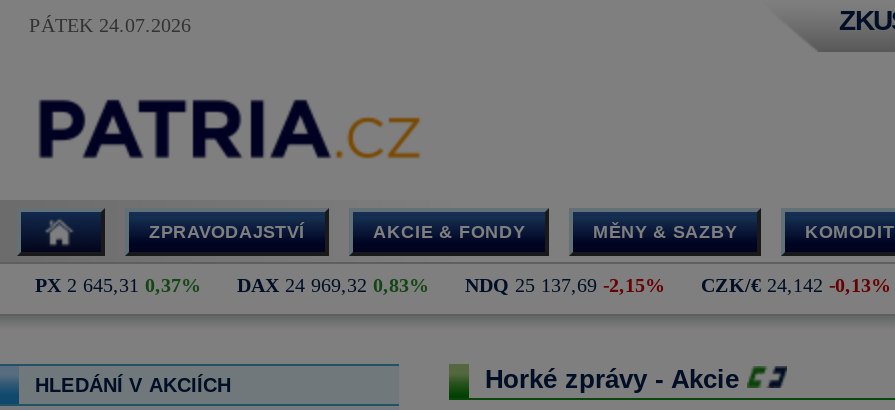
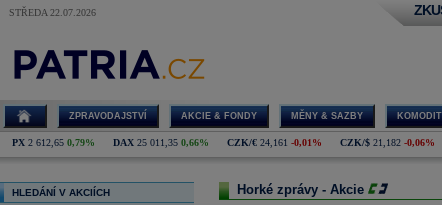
- PÁTEK 24.07.2026
+ STŘEDA 22.07.2026

- PX 2 645,31 0,37%
- DAX 24 969,32 0,83%
- NDQ 25 137,69 -2,15%
- CZK/€ 24,142 -0,13%
+ PX 2 612,65 0,79%
+ DAX 25 011,35 0,66%
+ CZK/€ 24,161 -0,01%
+ CZK/$ 21,182 -0,06%
